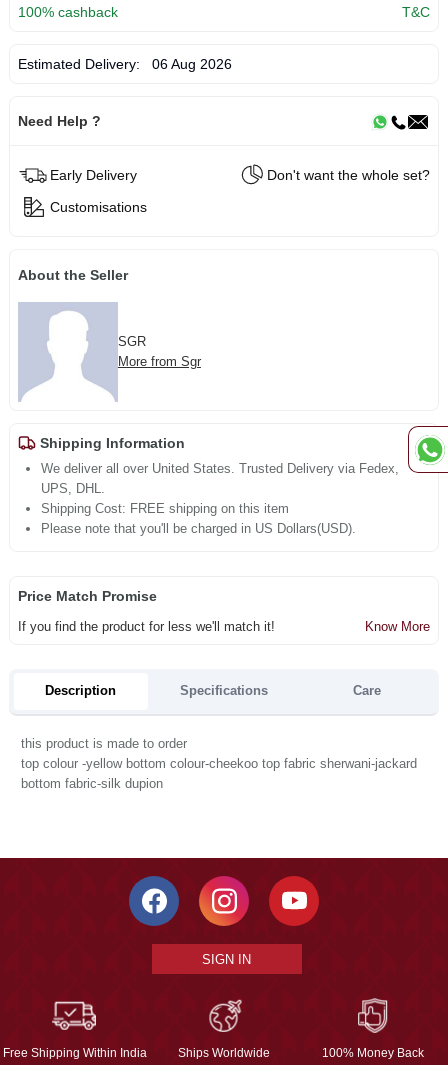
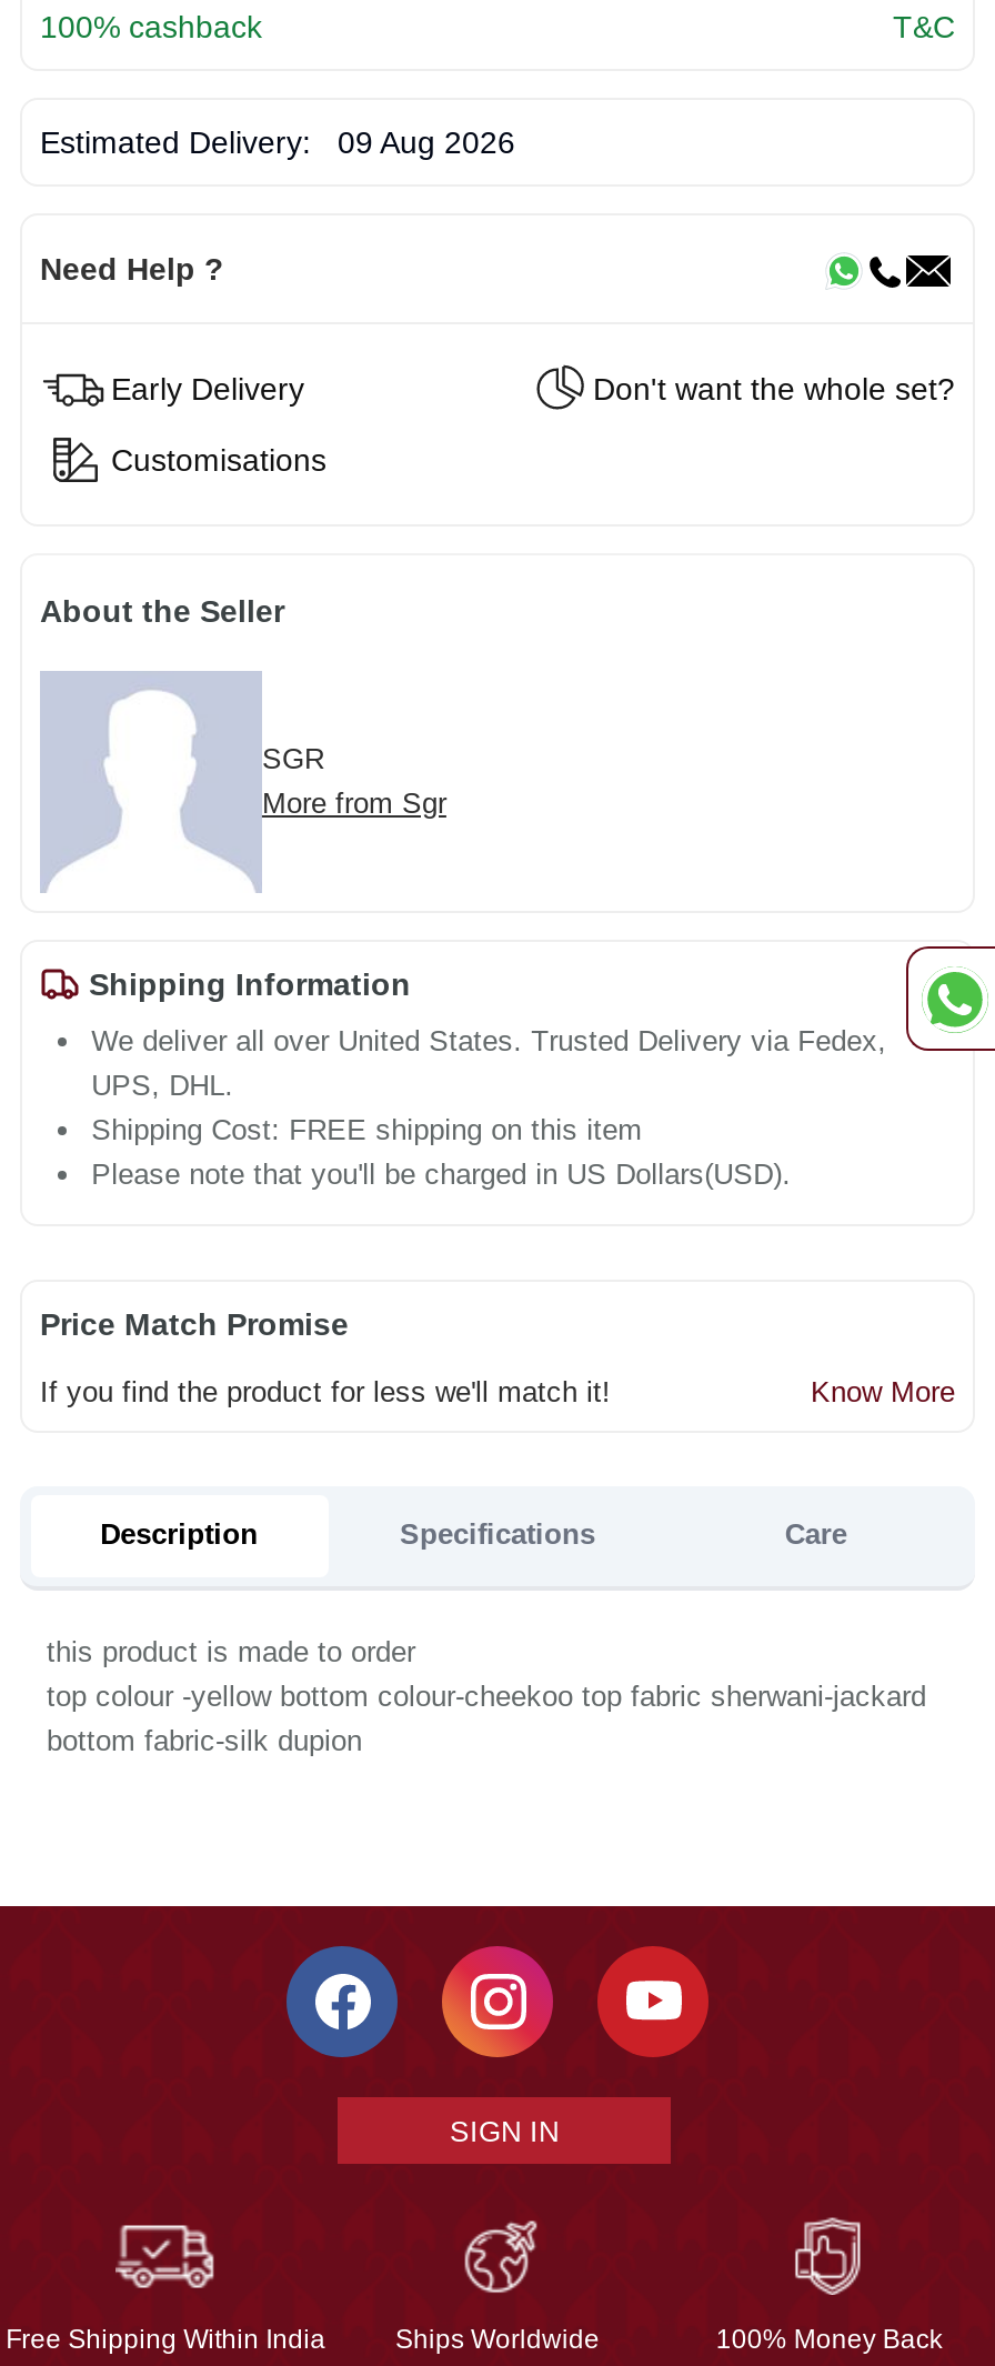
- Estimated Delivery: 06 Aug 2026
+ Estimated Delivery: 09 Aug 2026
